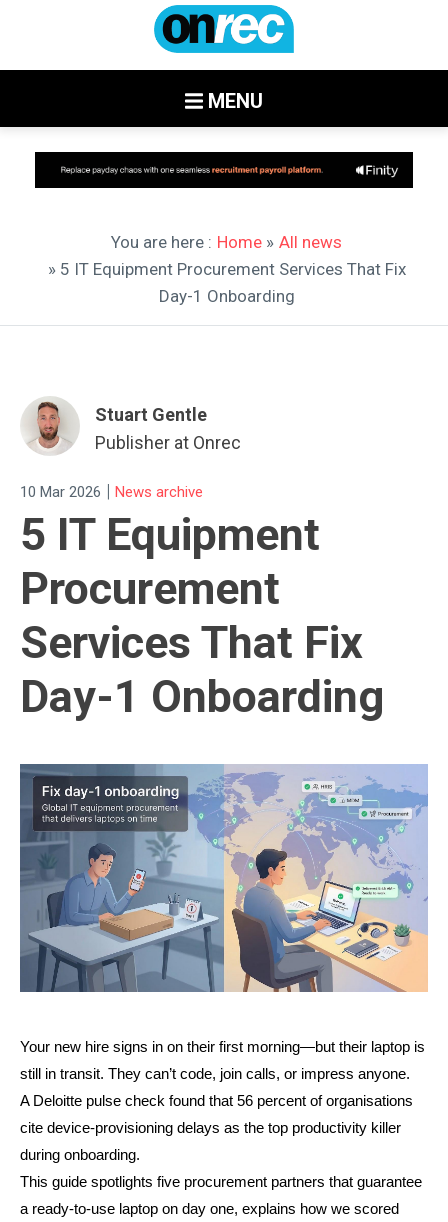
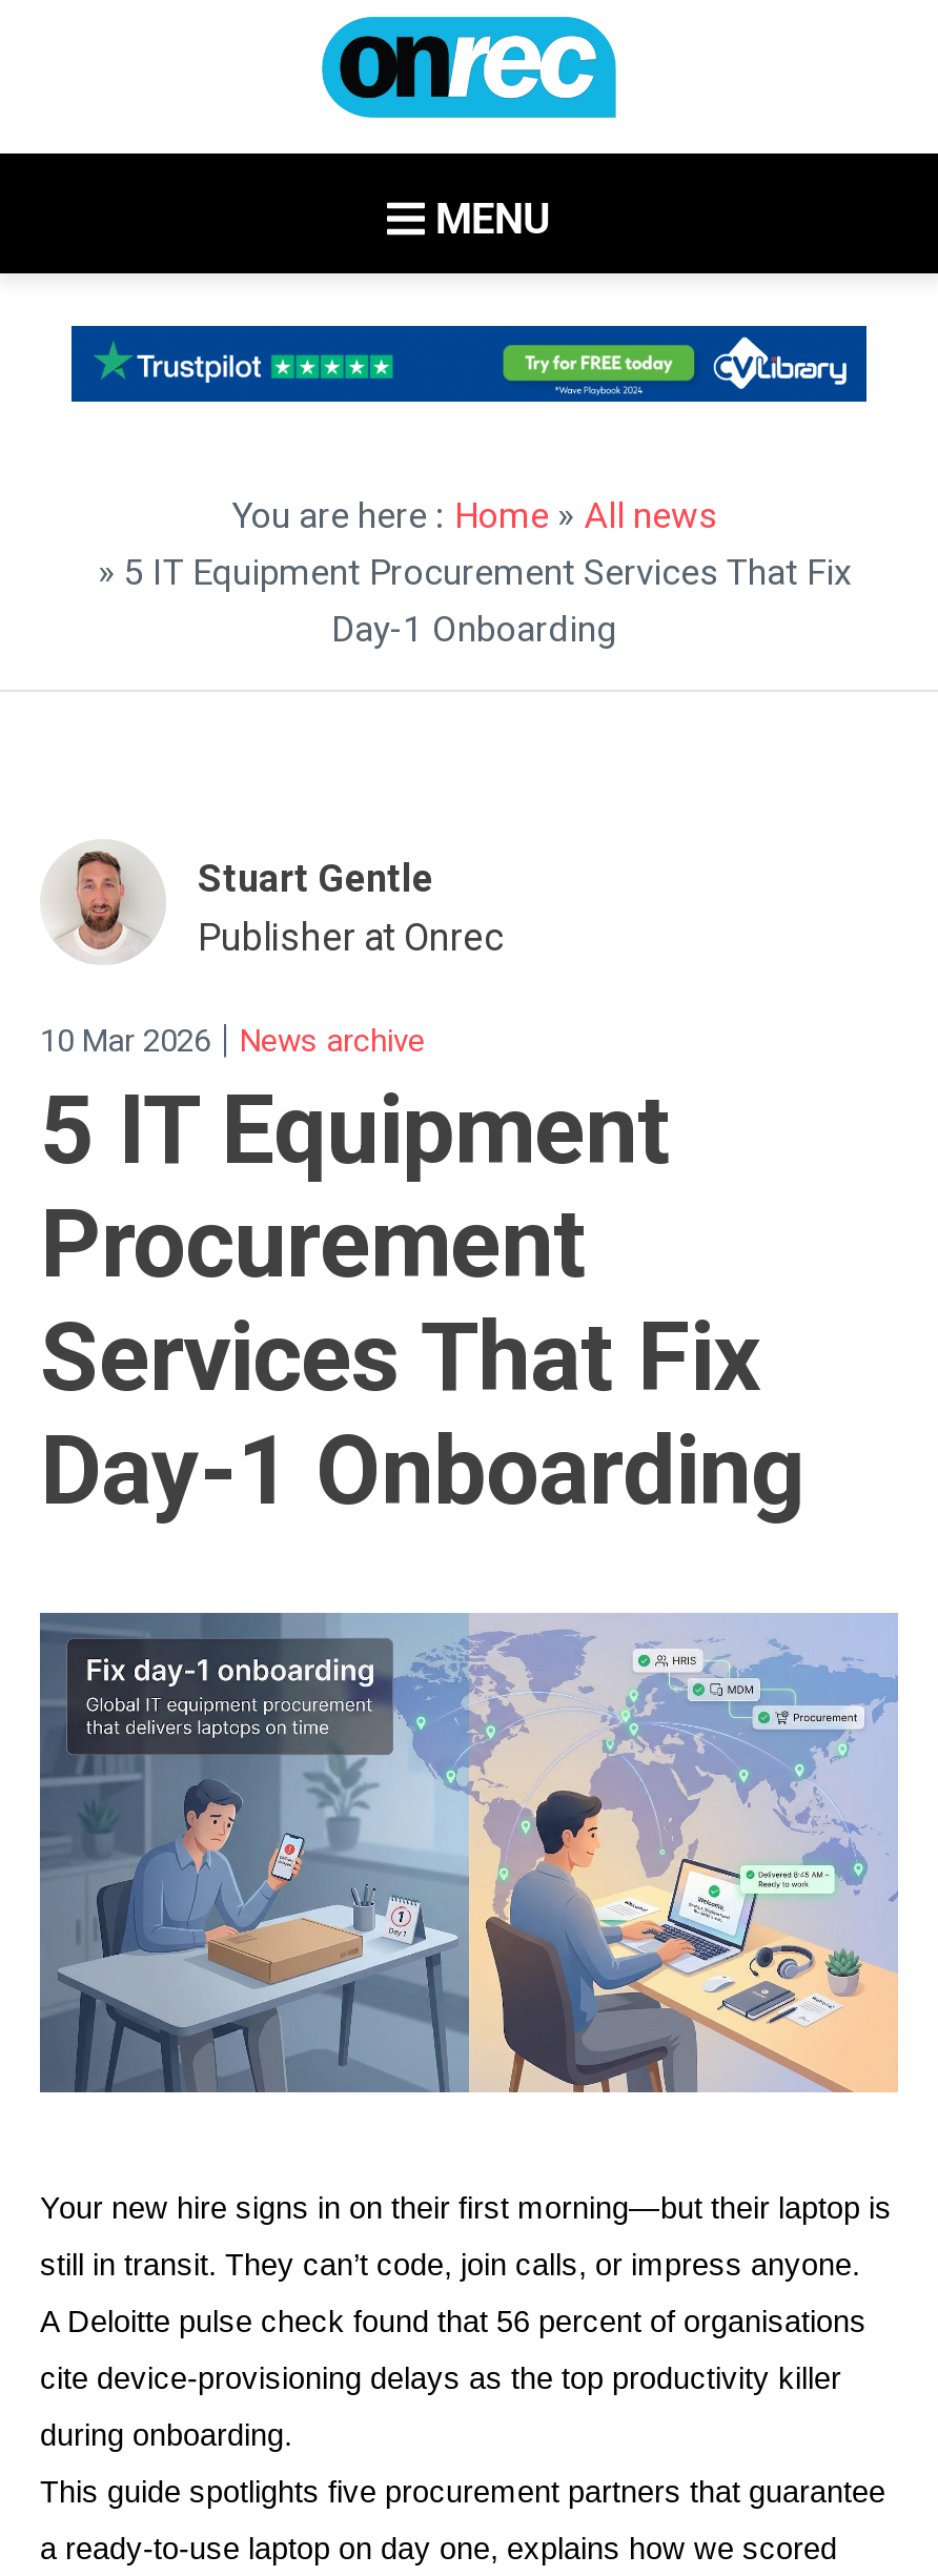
- [image]
+ [image]
